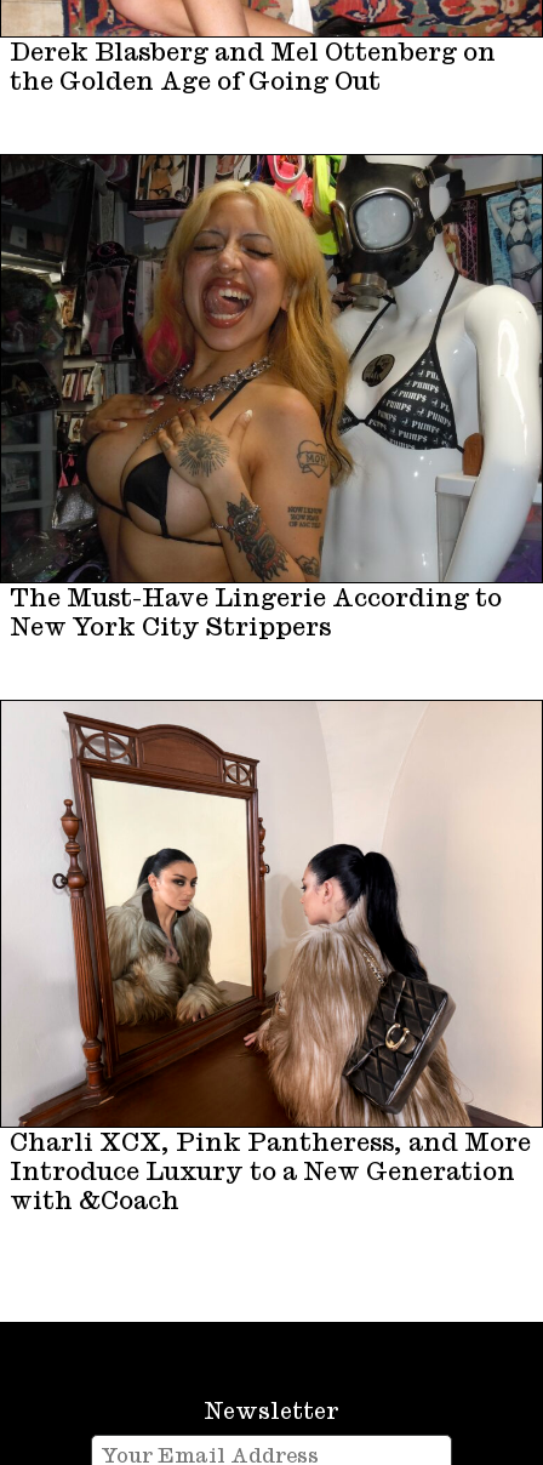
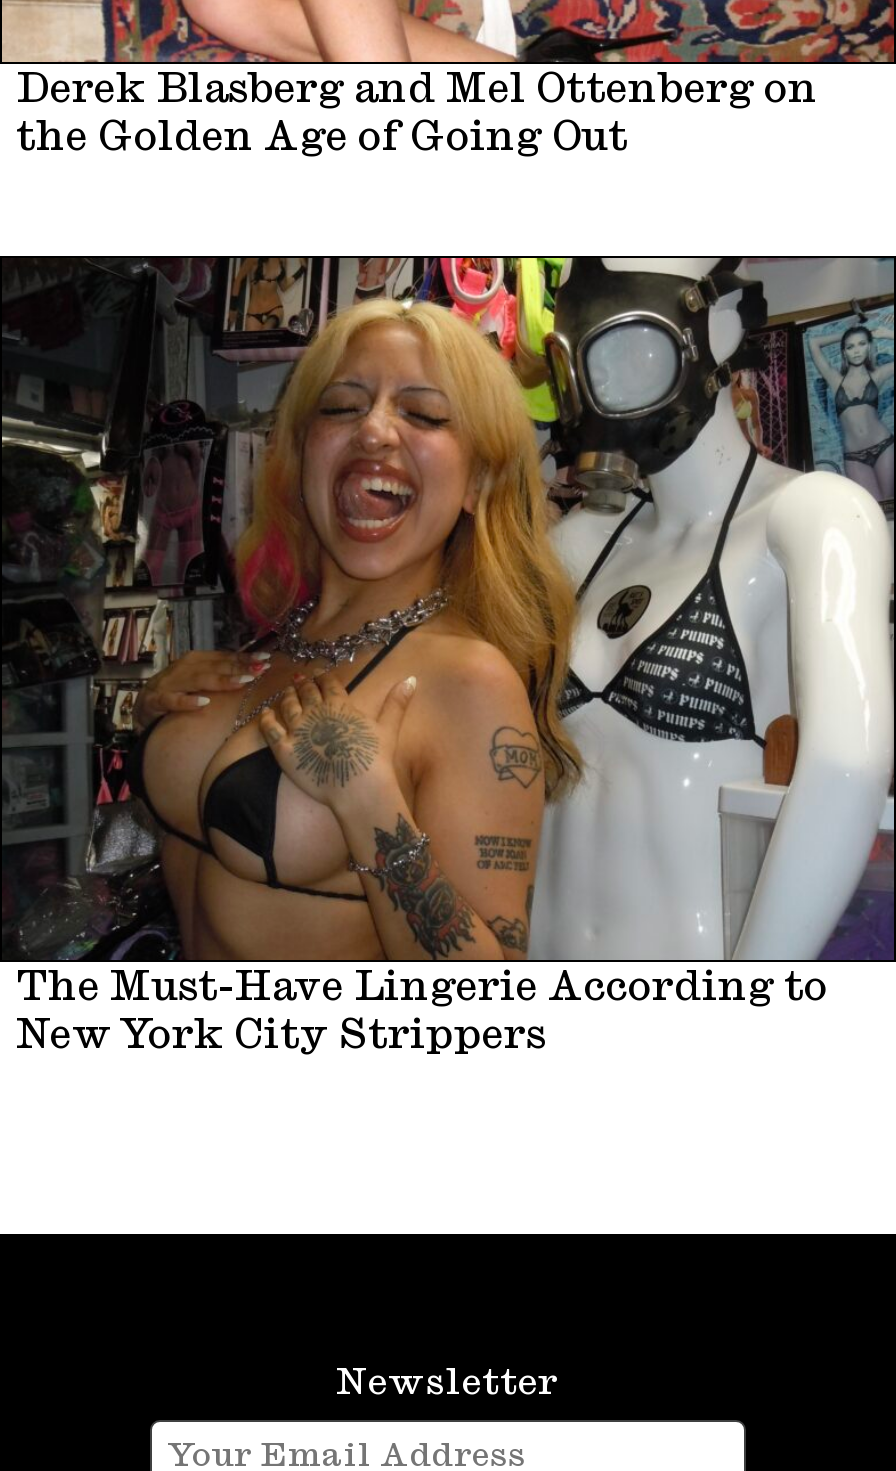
- [image]
- Charli XCX, Pink Pantheress, and More
- Introduce Luxury to a New Generation
- with &Coach
